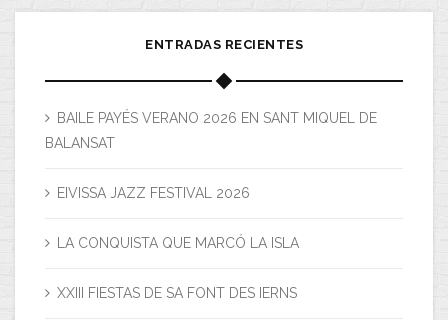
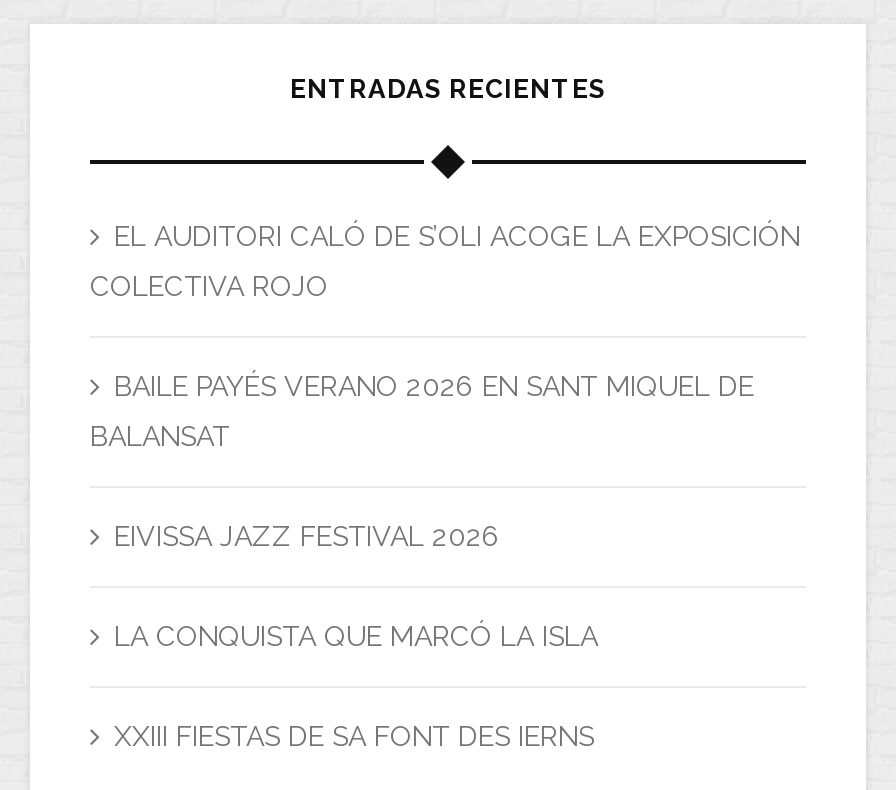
+ EL AUDITORI CALÓ DE S’OLI ACOGE LA EXPOSICIÓN
+ COLECTIVA ROJO
